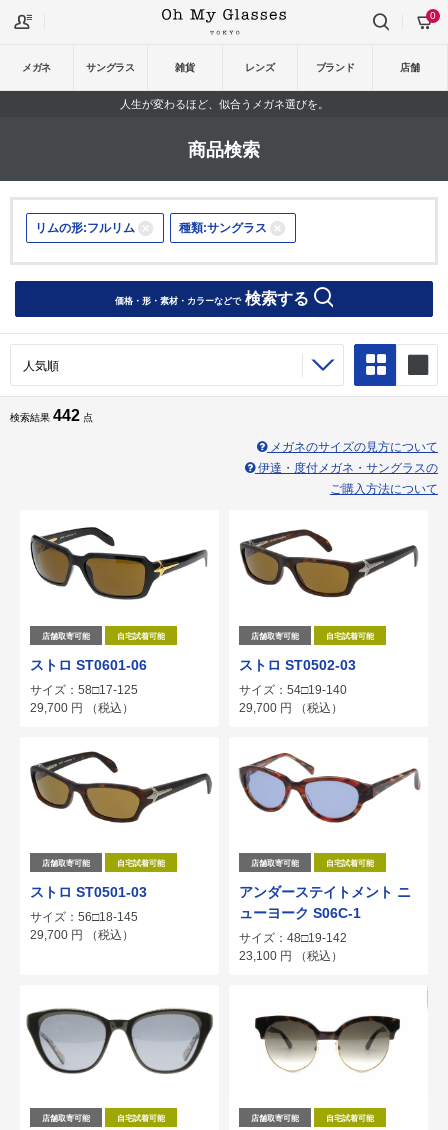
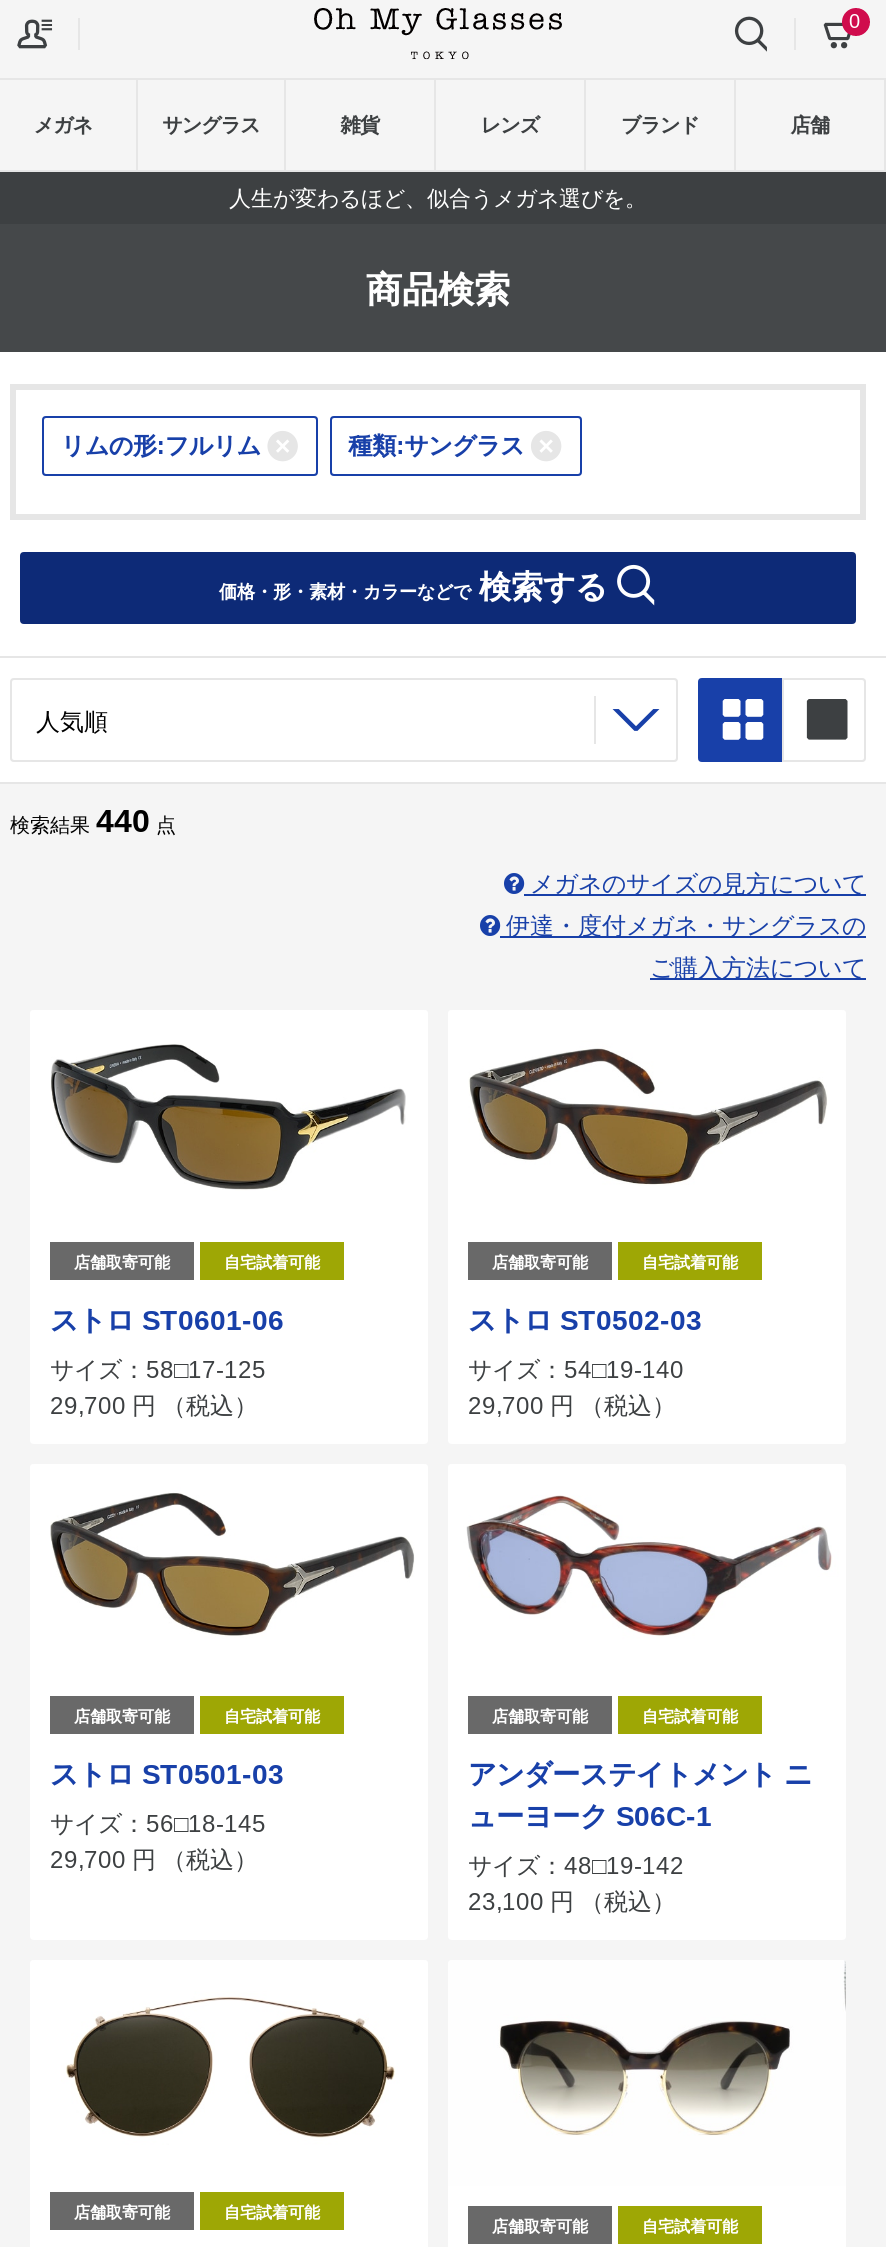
- 検索結果442点
+ 検索結果440点

- [image]
+ [image]
